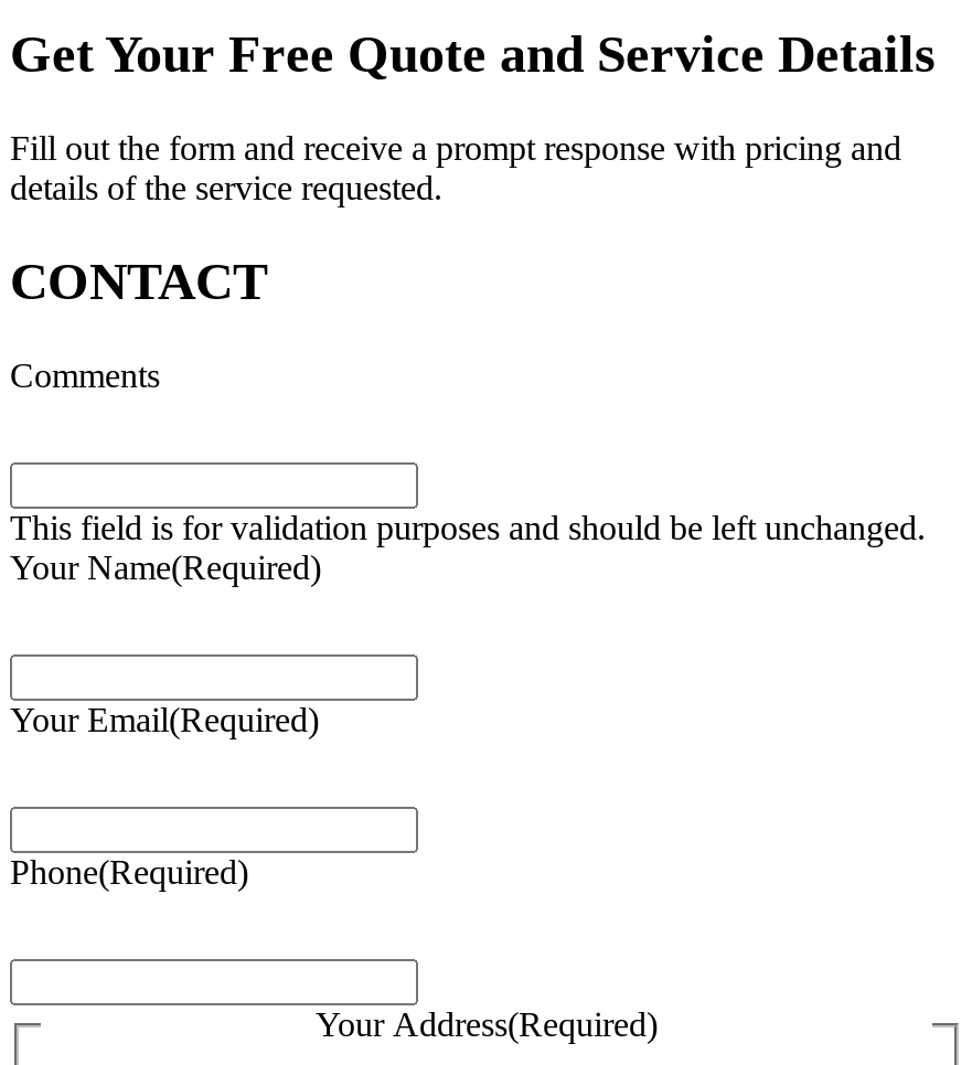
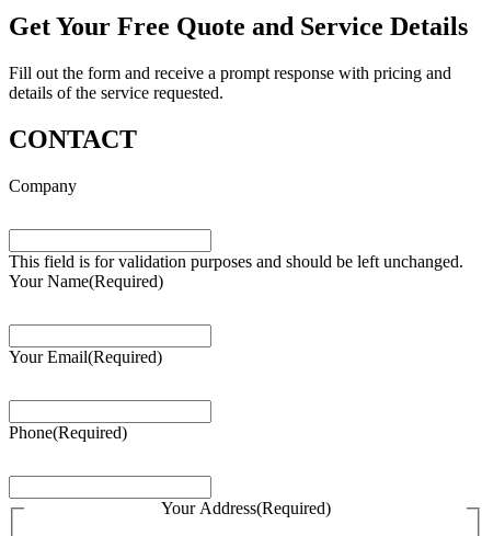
- Comments
+ Company
